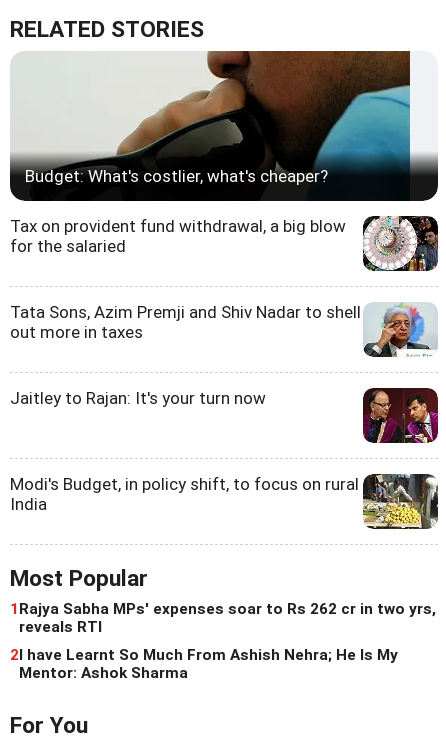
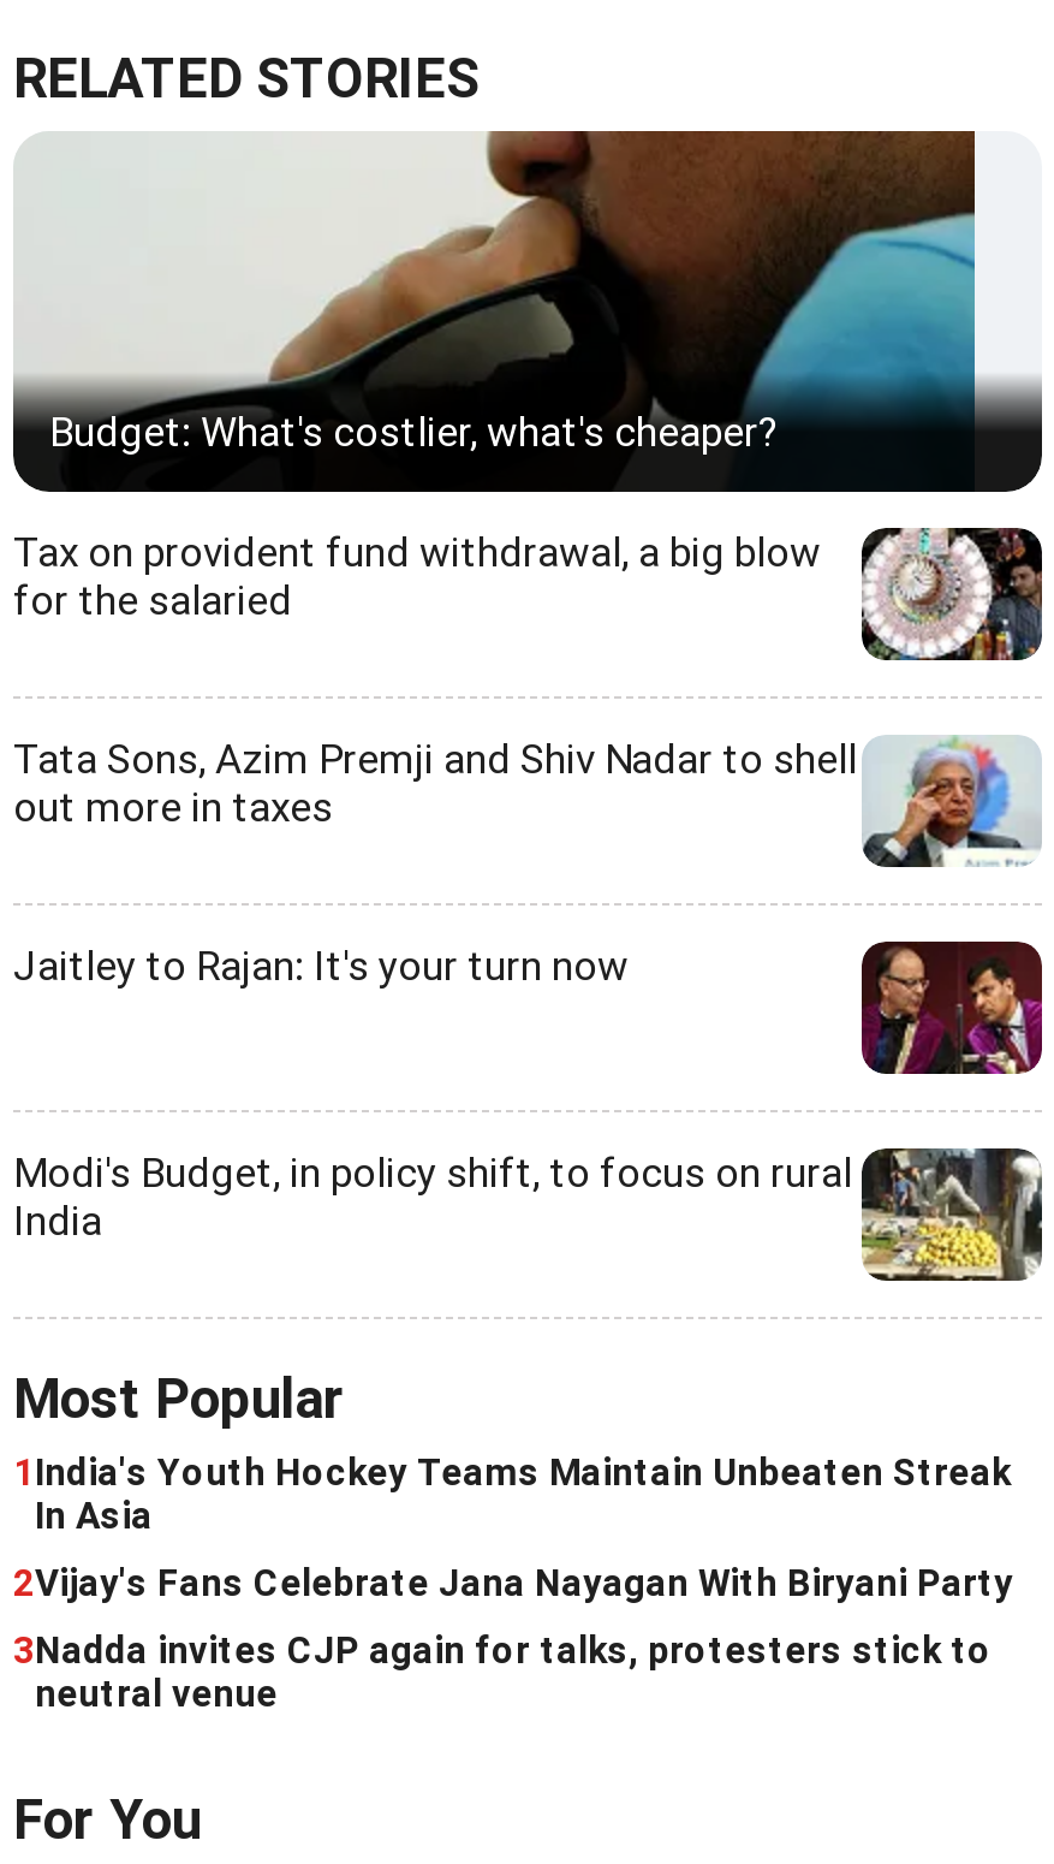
- 1 Rajya Sabha MPs' expenses soar to Rs 262 cr in two yrs,
- reveals RTI
- 2 I have Learnt So Much From Ashish Nehra; He Is My
- Mentor: Ashok Sharma
+ 1 India's Youth Hockey Teams Maintain Unbeaten Streak
+ In Asia
+ 2Vijay's Fans Celebrate Jana Nayagan With Biryani Party
+ 3Nadda invites CJP again for talks, protesters stick to
+ neutral venue
